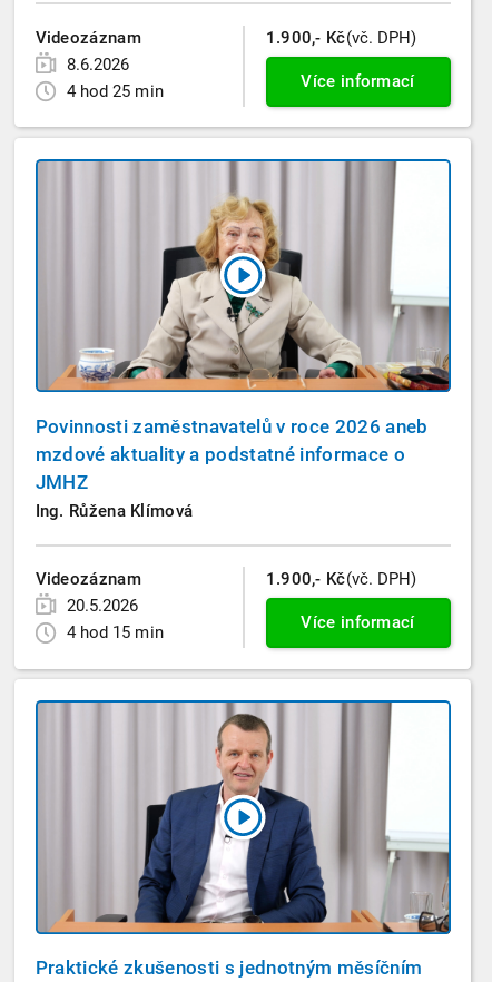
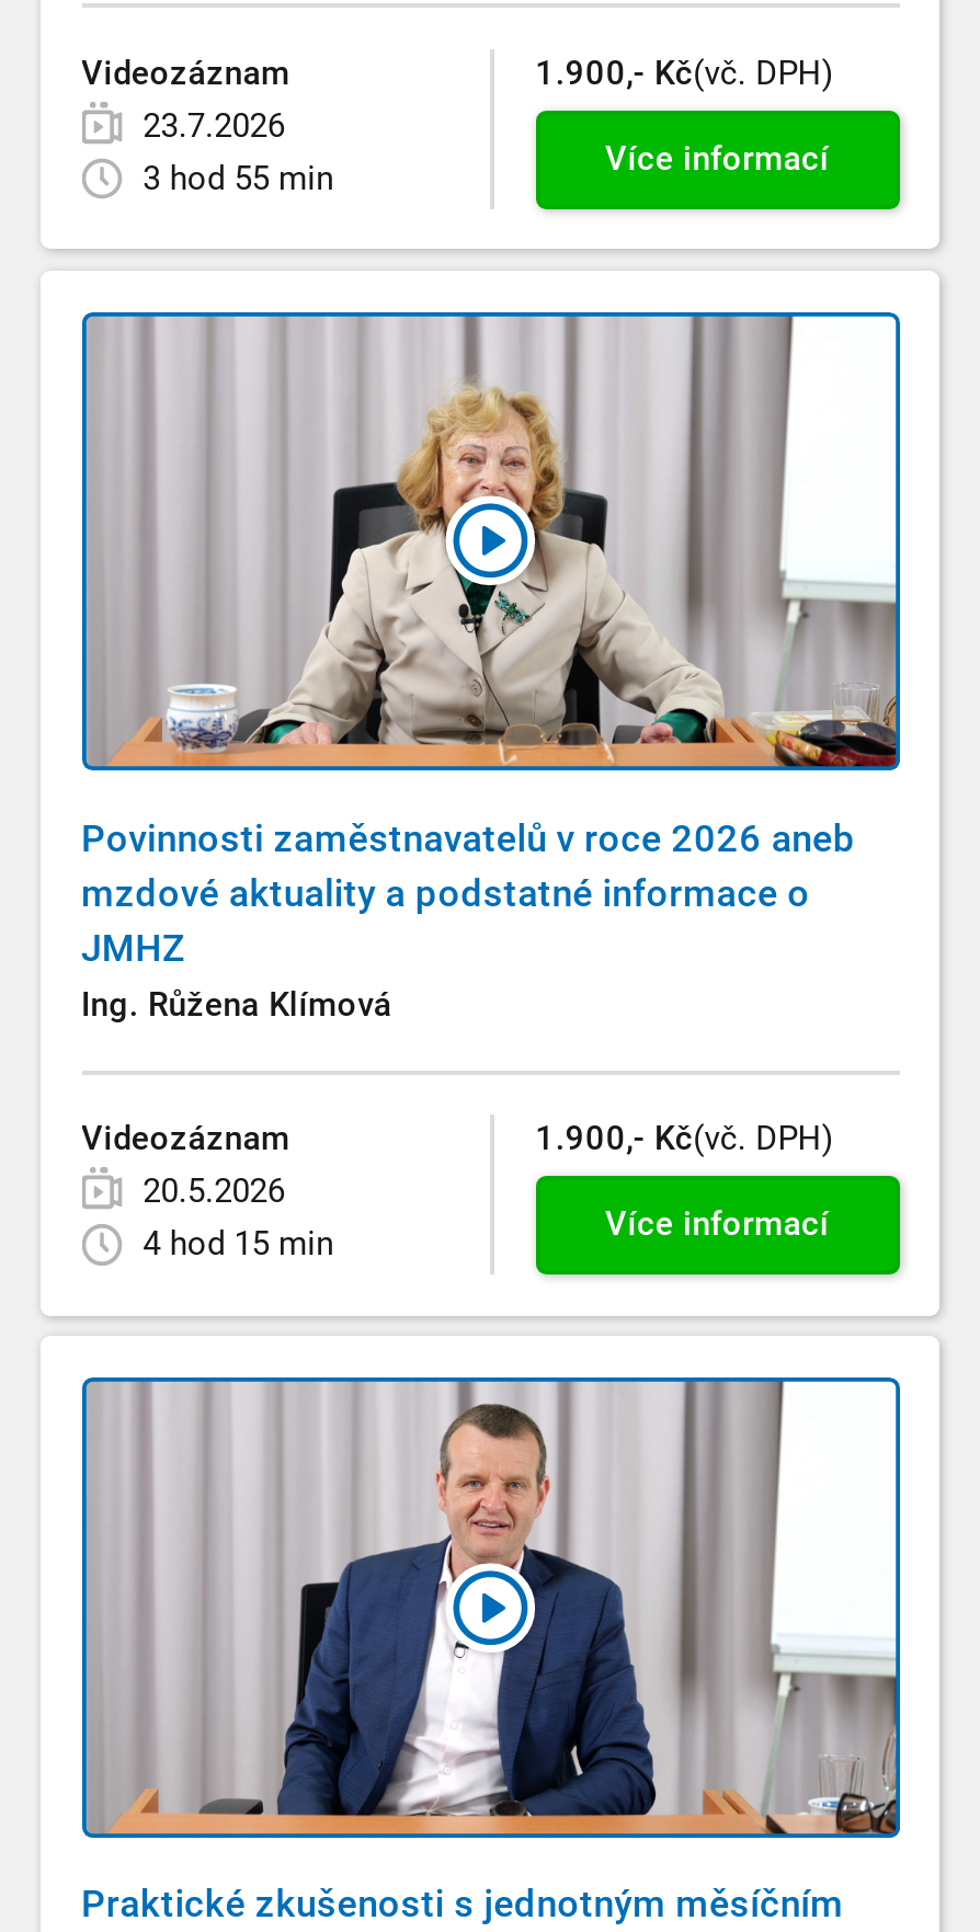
- 8.6.2026
+ 23.7.2026

- 4 hod 25 min
+ 3 hod 55 min
